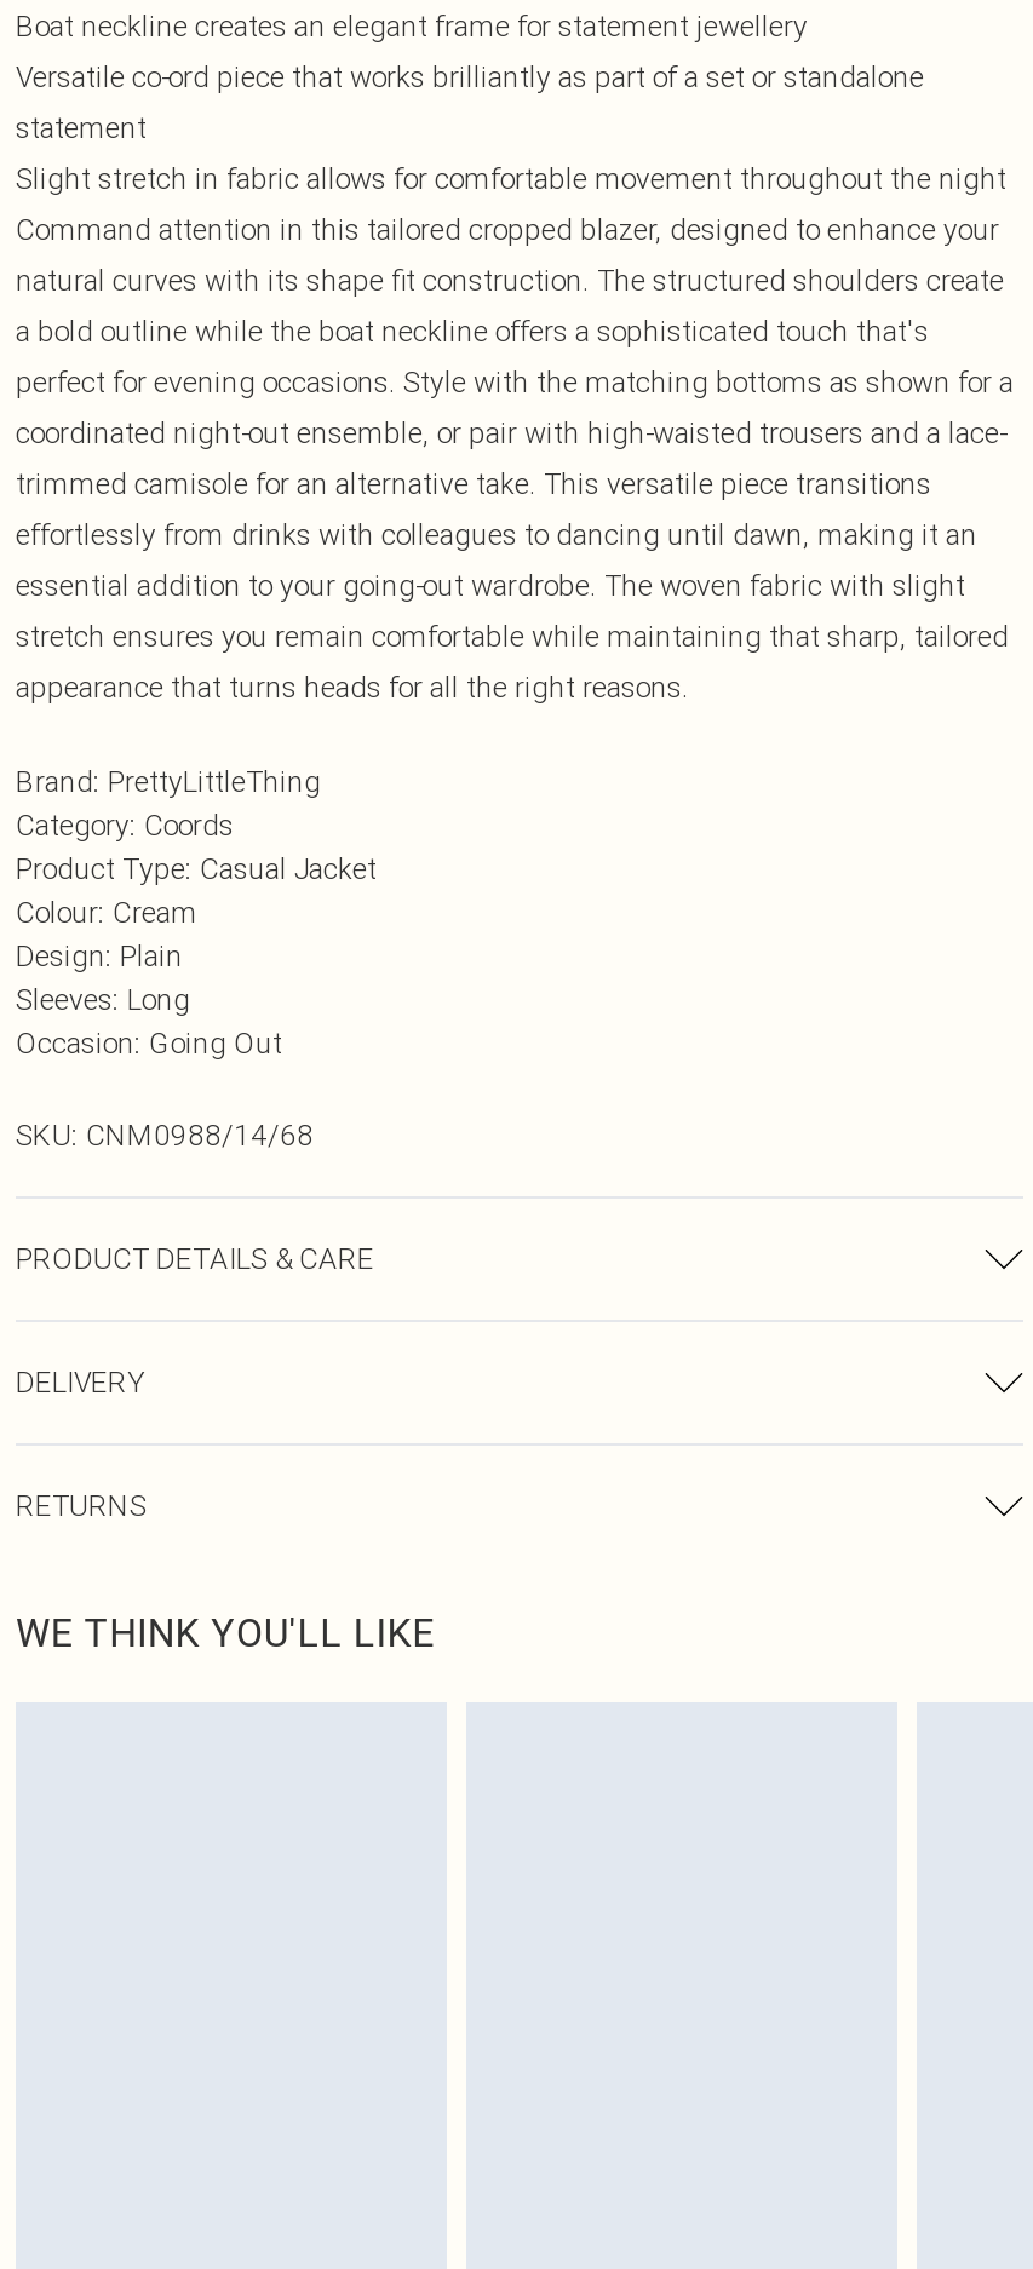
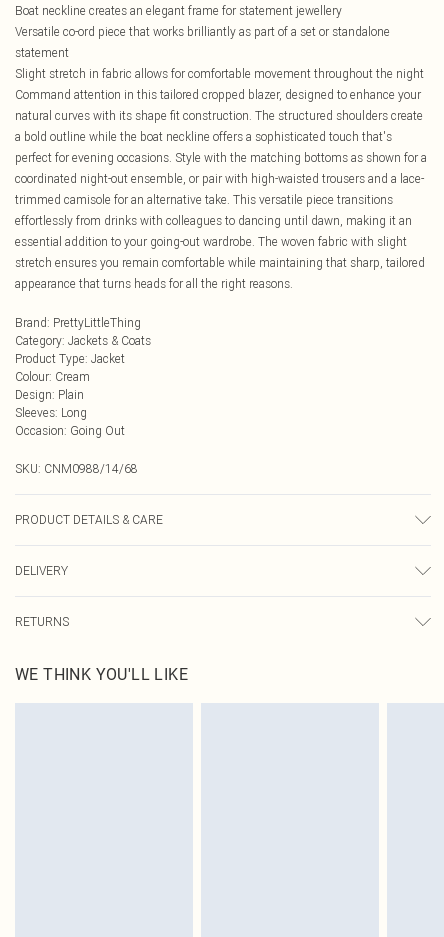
- Category: Coords
- Product Type: Casual Jacket
+ Category: Jackets & Coats
+ Product Type: Jacket
